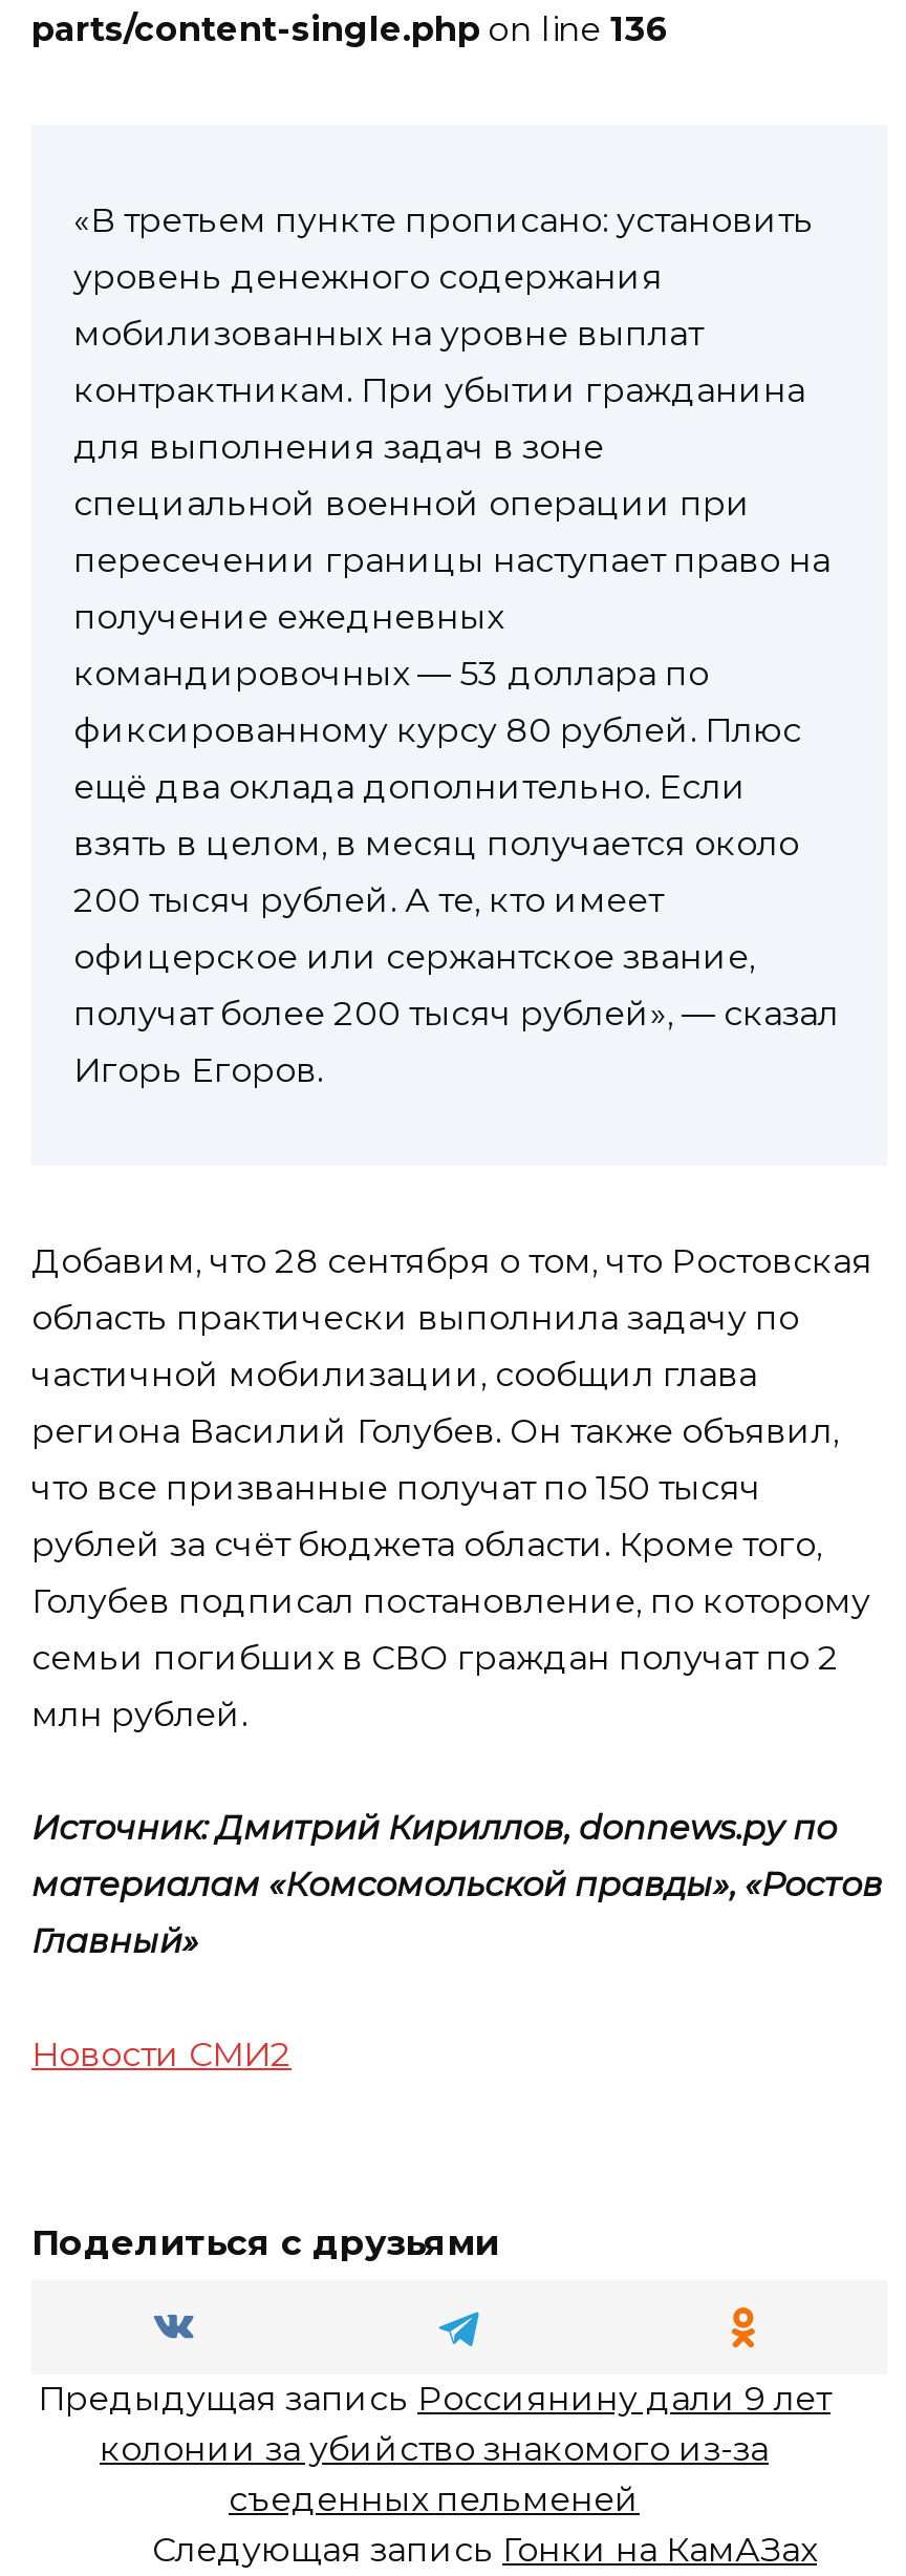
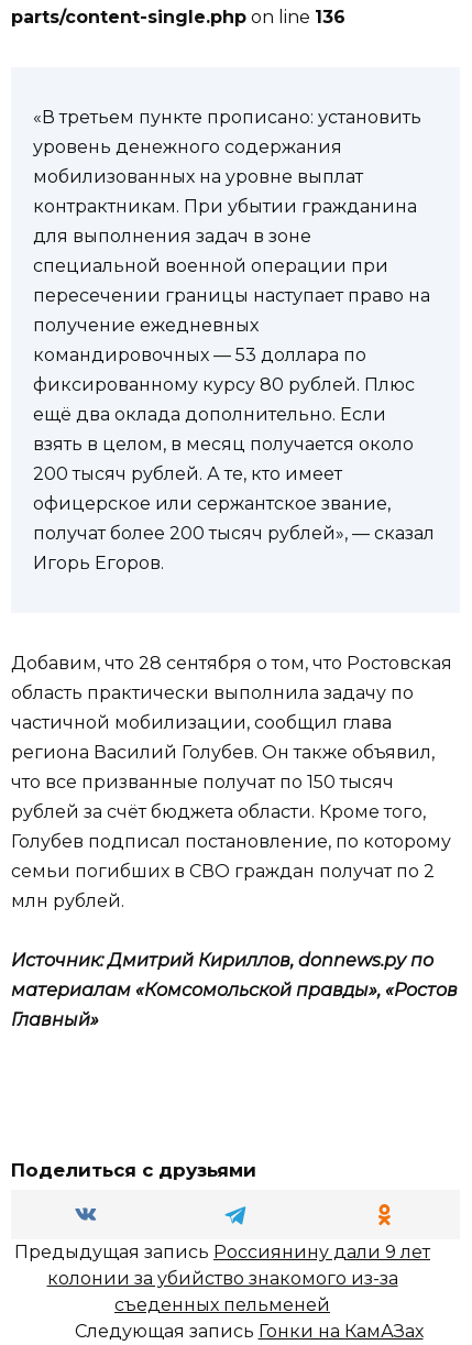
- Новости СМИ2
